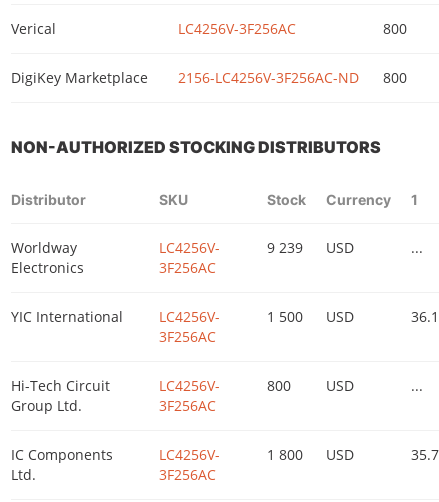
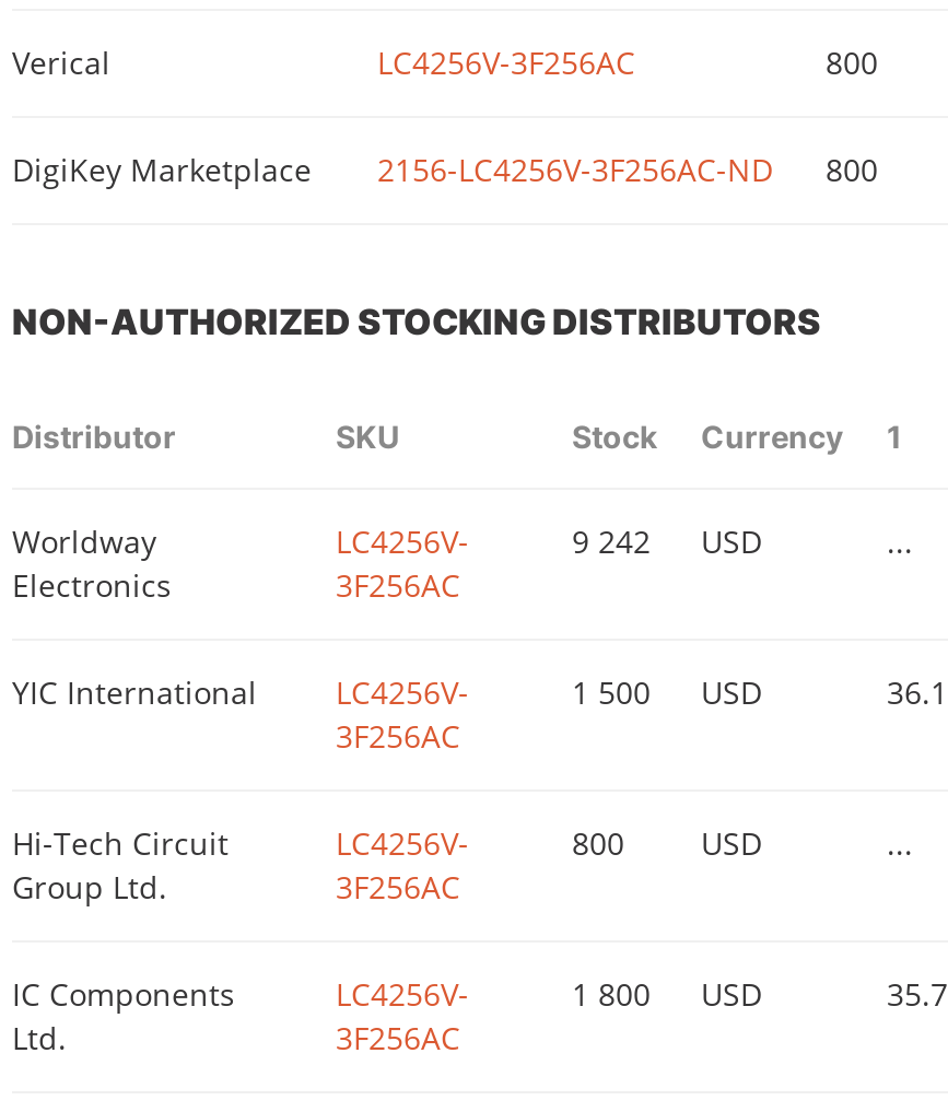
- 9 239 USD
+ 9 242 USD
